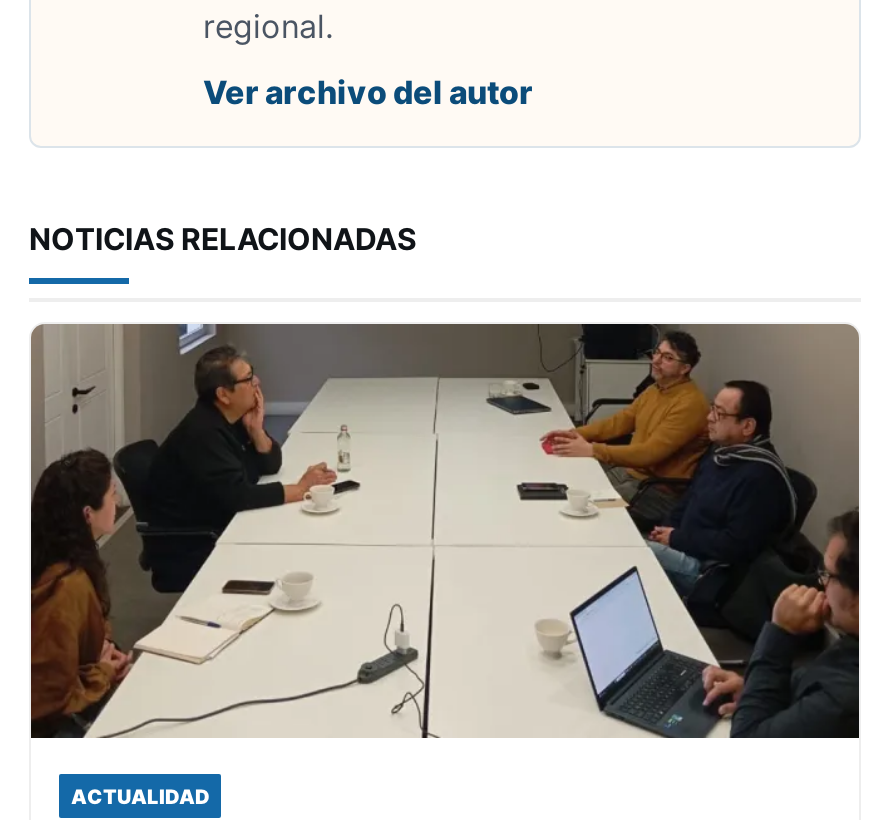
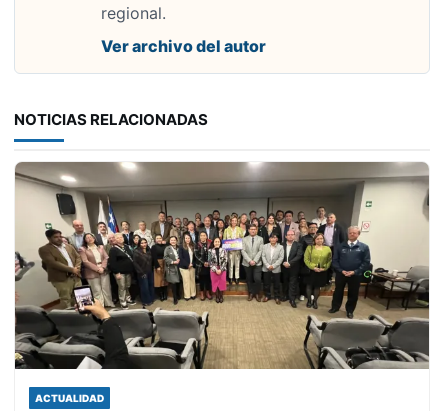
- [image]
+ [image]
